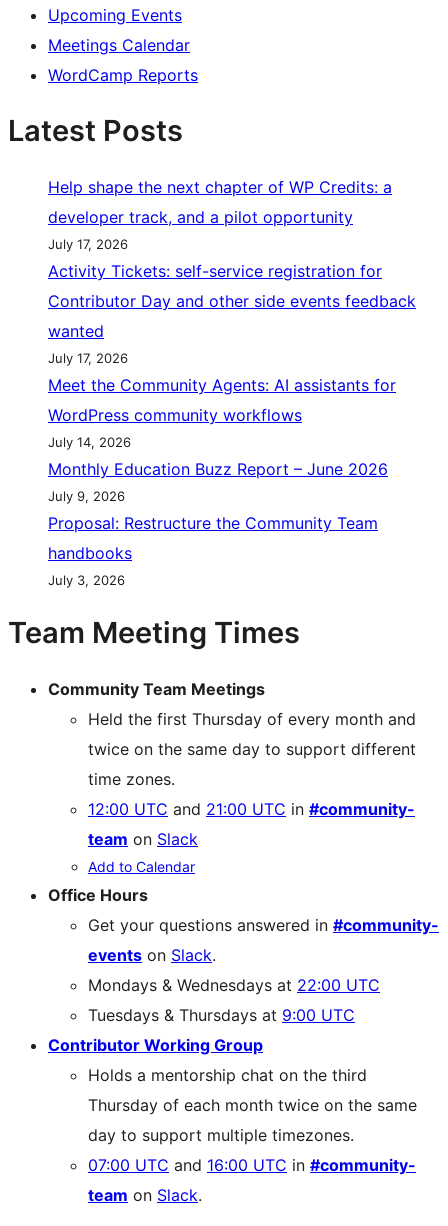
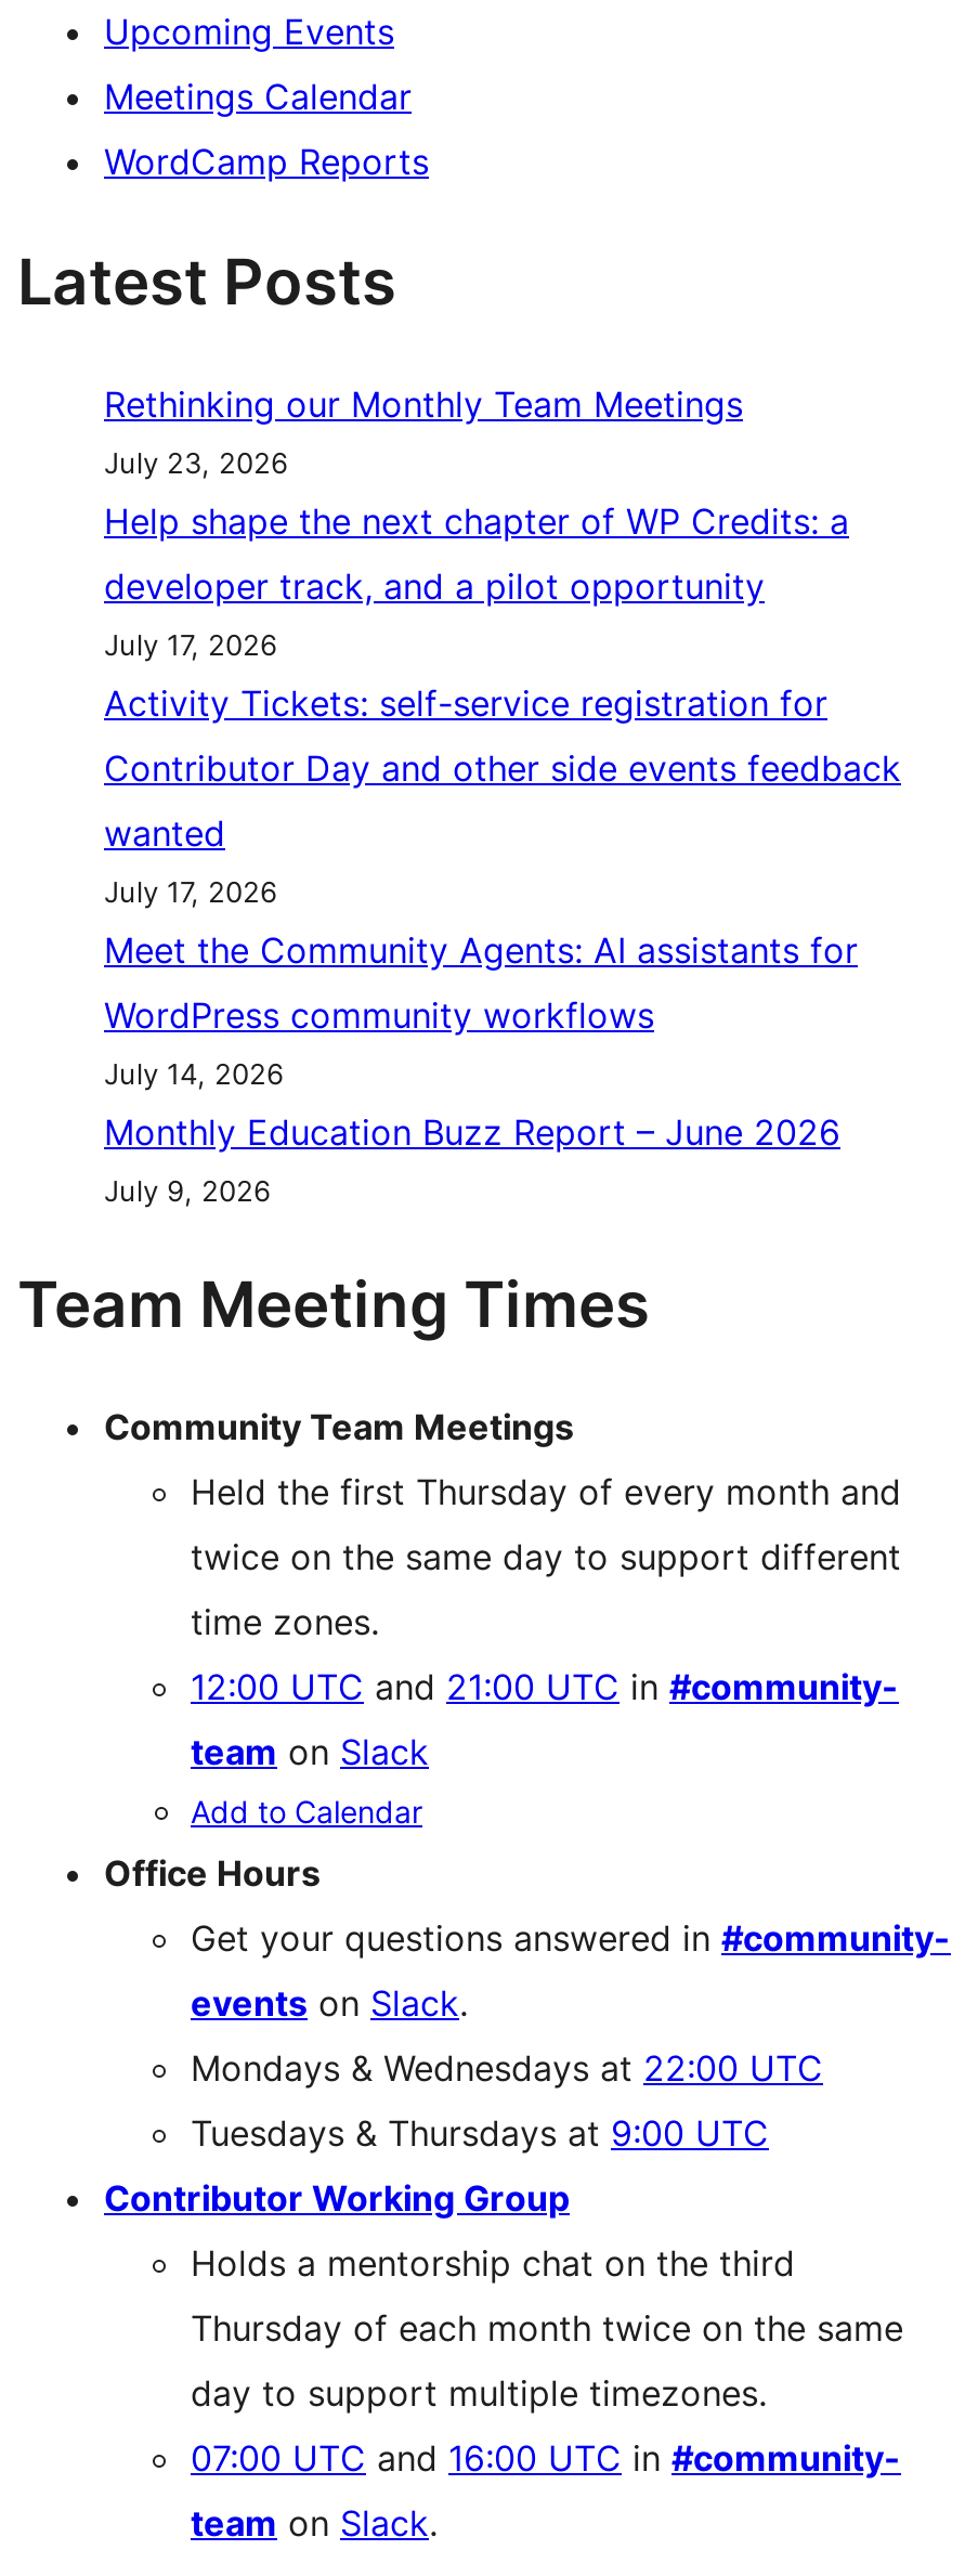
+ Rethinking our Monthly Team Meetings
+ July 23, 2026

moved down: Help shape the next chapter of WP Credits: a | developer track, and a pilot opportunity | July 17, 2026 | ... | Monthly Education Buzz Report – June 2026 | July 9, 2026

- Proposal: Restructure the Community Team
- handbooks
- July 3, 2026
